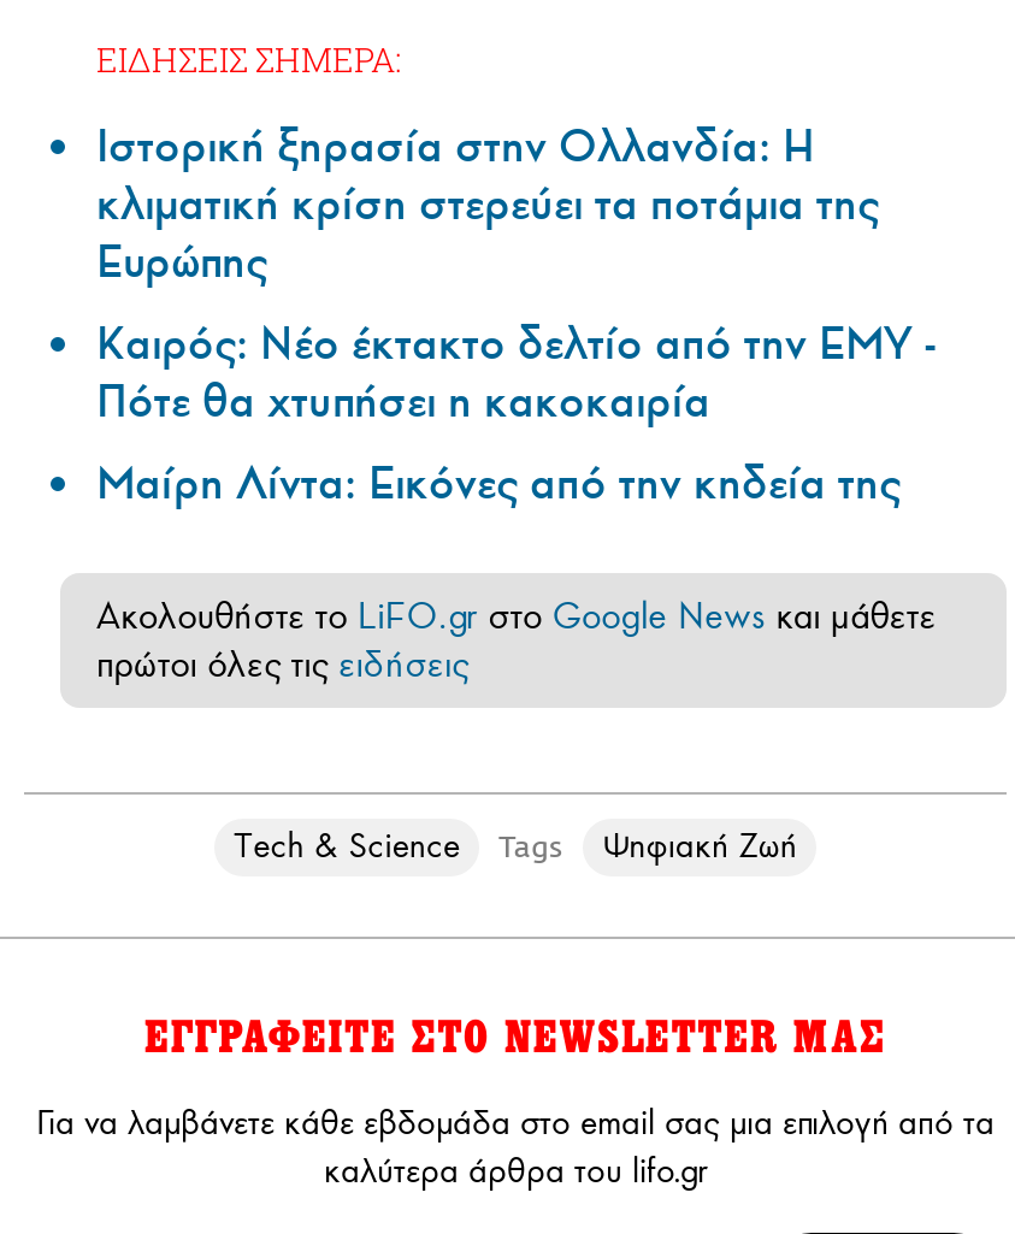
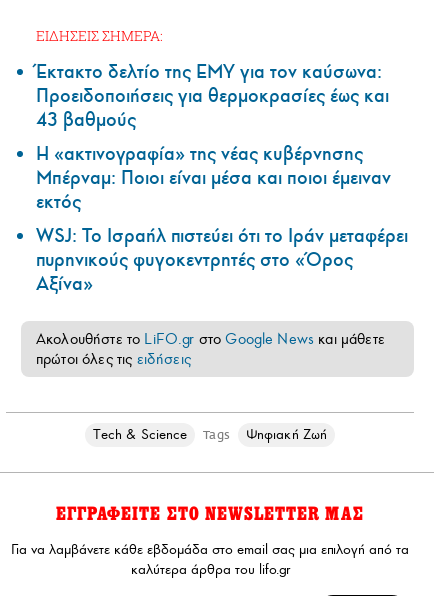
- Ιστορική ξηρασία στην Ολλανδία: Η
- κλιματική κρίση στερεύει τα ποτάμια της
- Ευρώπης
- Καιρός: Νέο έκτακτο δελτίο από την ΕΜΥ -
- Πότε θα χτυπήσει η κακοκαιρία
- Μαίρη Λίντα: Εικόνες από την κηδεία της
+ Έκτακτο δελτίο της ΕΜΥ για τον καύσωνα:
+ Προειδοποιήσεις για θερμοκρασίες έως και
+ 43 βαθμούς
+ Η «ακτινογραφία» της νέας κυβέρνησης
+ Μπέρναμ: Ποιοι είναι μέσα και ποιοι έμειναν
+ εκτός
+ WSJ: Το Ισραήλ πιστεύει ότι το Ιράν μεταφέρει
+ πυρηνικούς φυγοκεντρητές στο «Όρος
+ Αξίνα»
